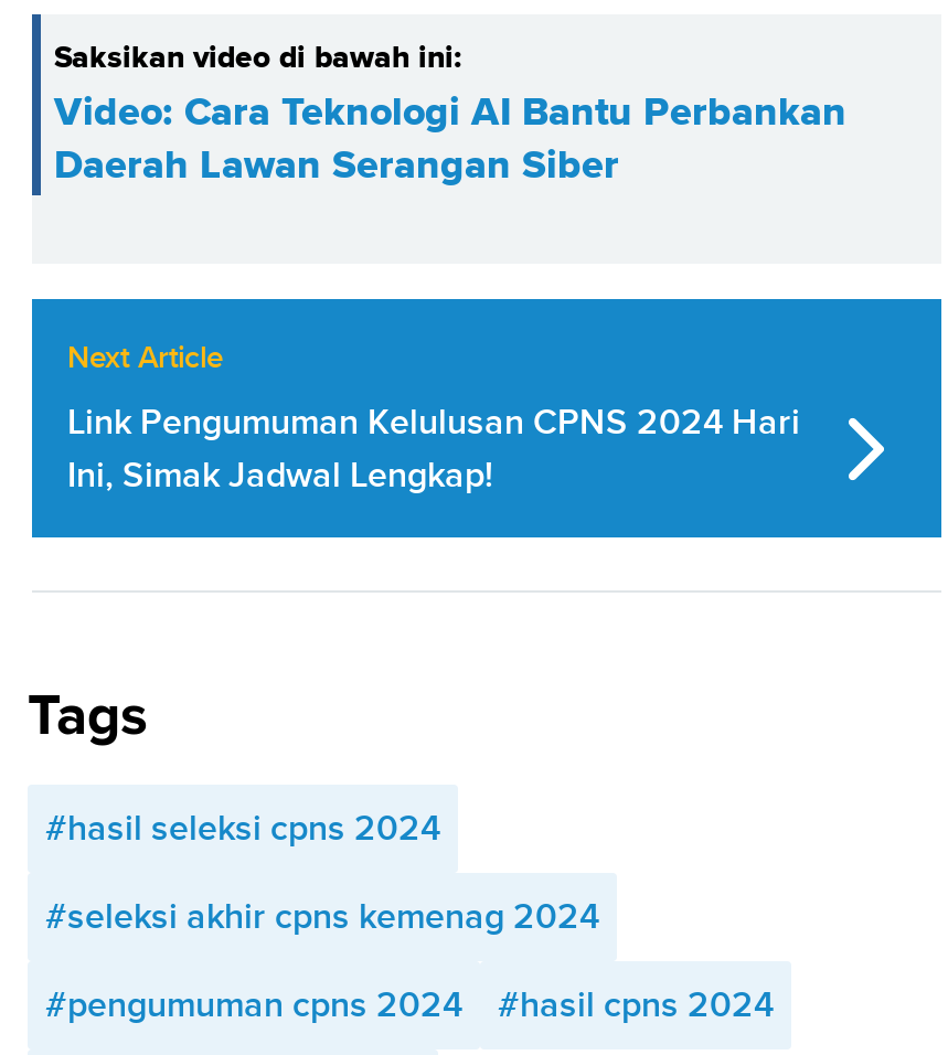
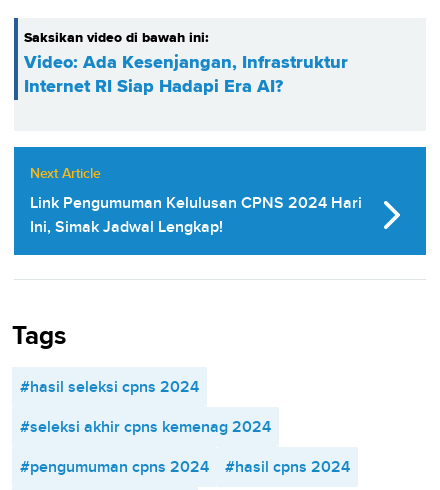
- Video: Cara Teknologi AI Bantu Perbankan
- Daerah Lawan Serangan Siber
+ Video: Ada Kesenjangan, Infrastruktur
+ Internet RI Siap Hadapi Era AI?
